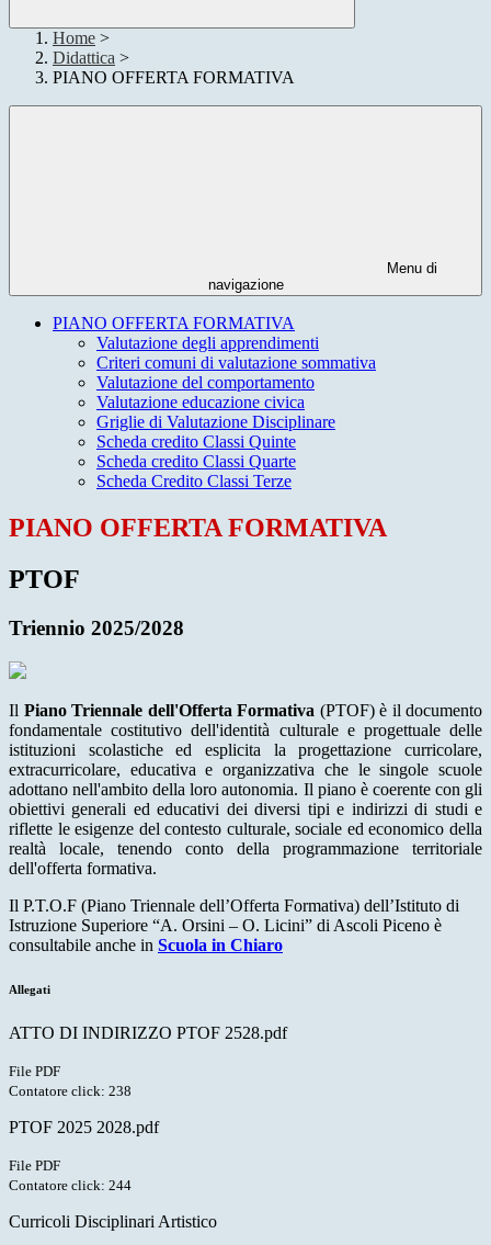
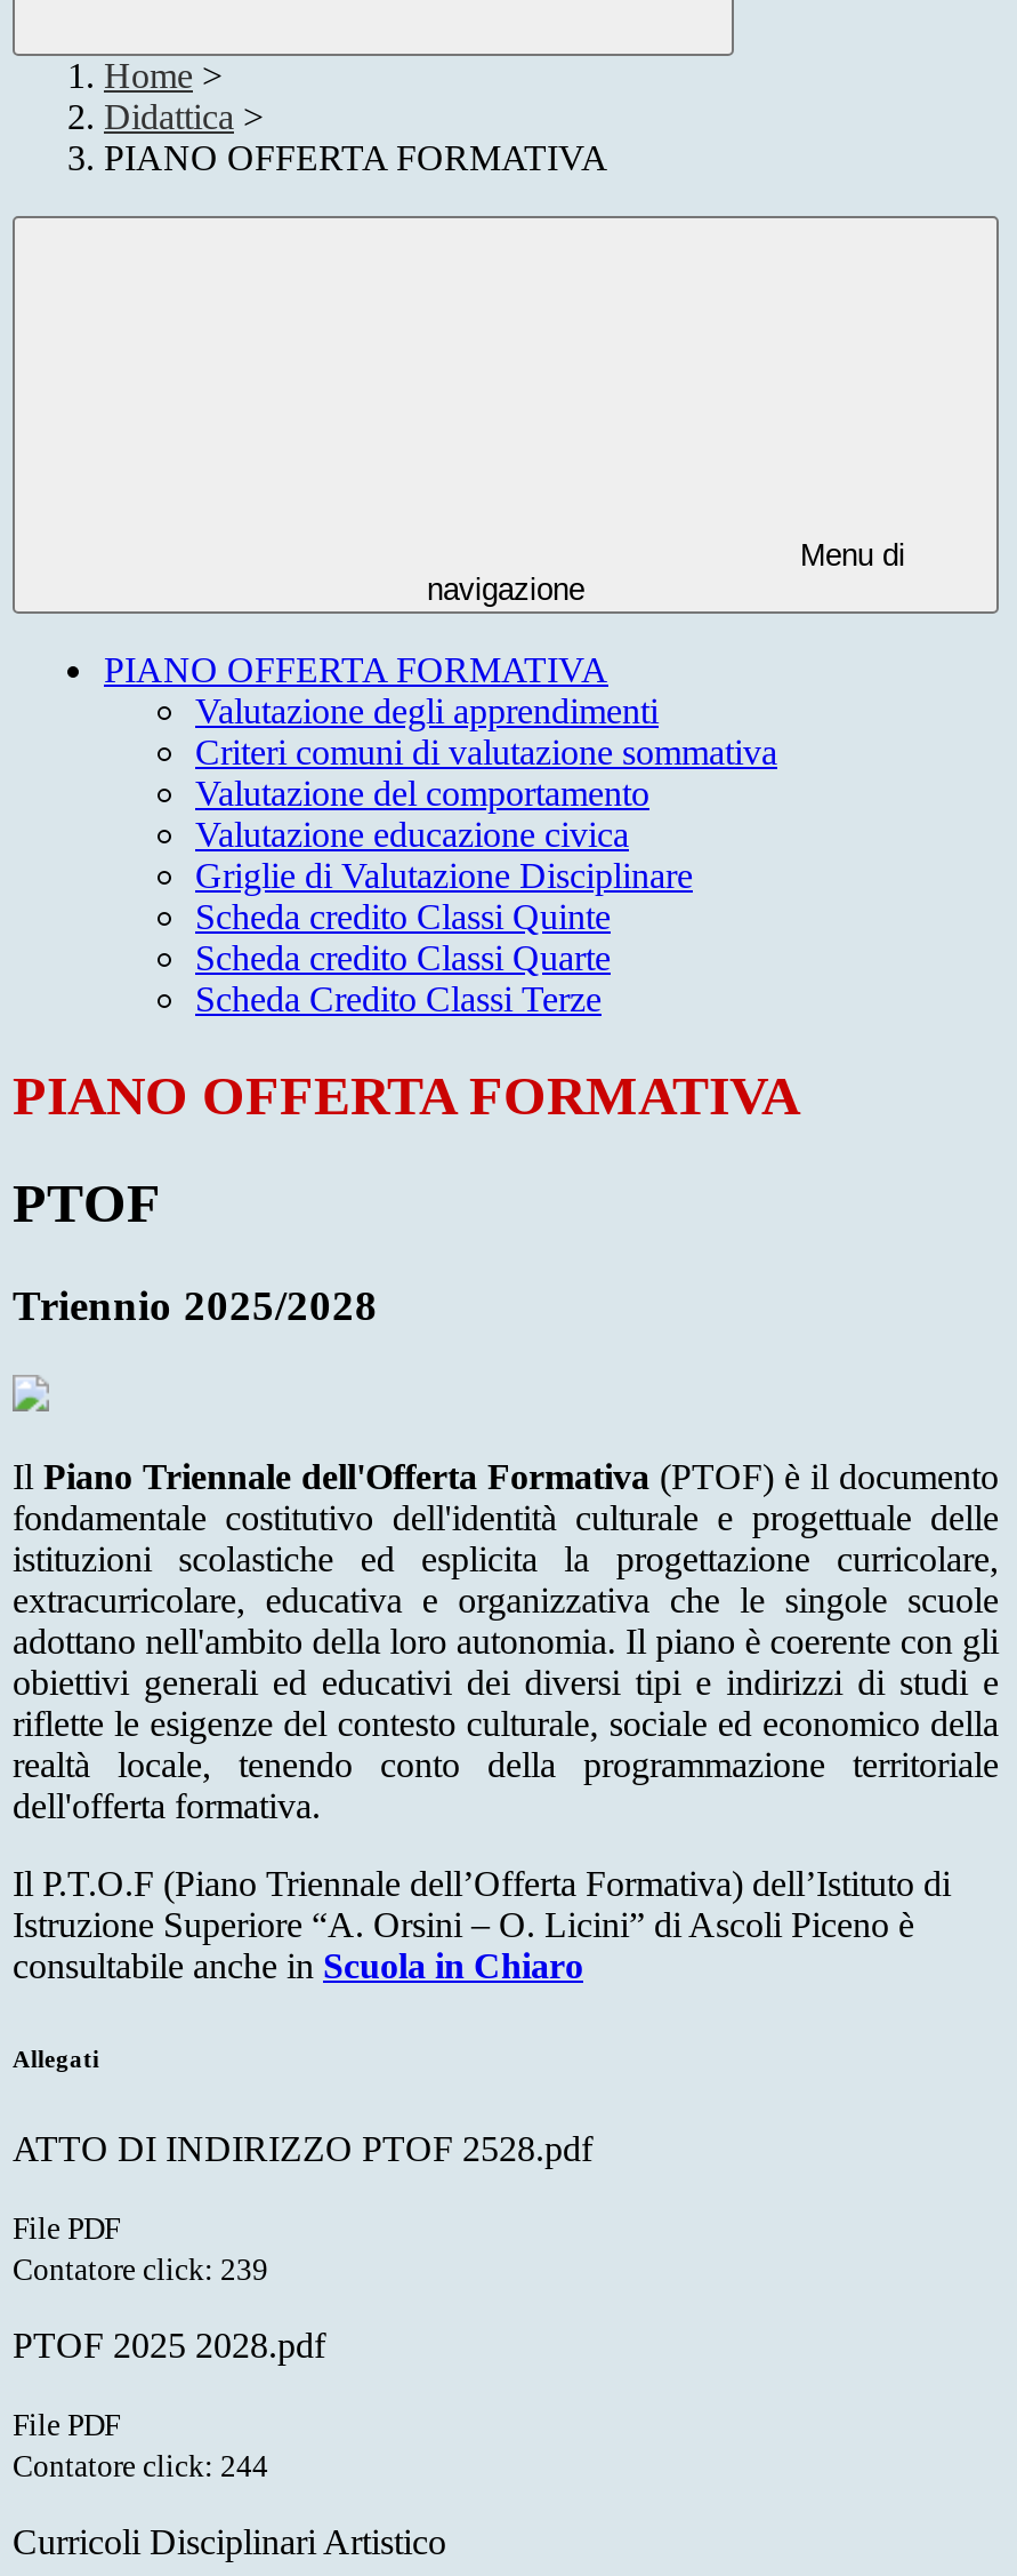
- Contatore click: 238
+ Contatore click: 239
